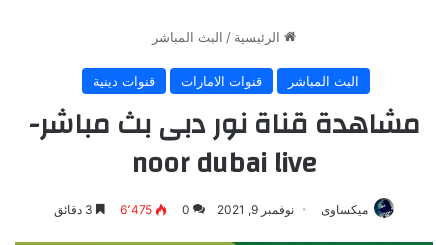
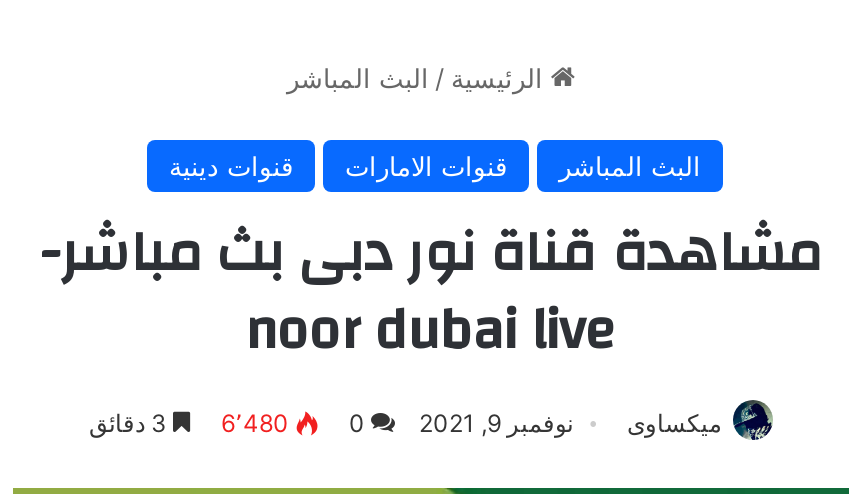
- 6٬475
+ 6٬480
